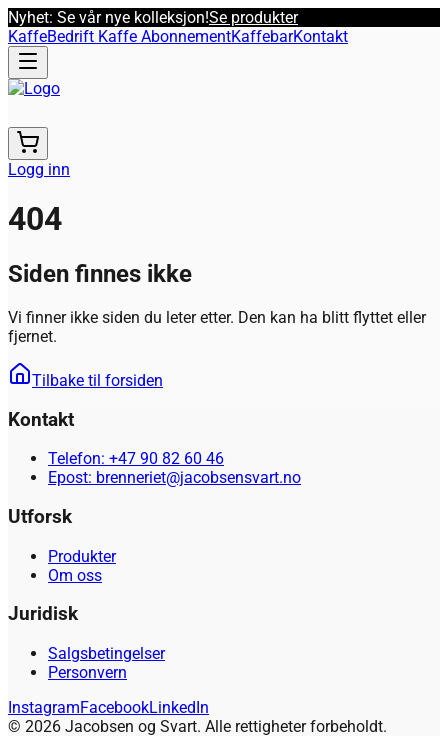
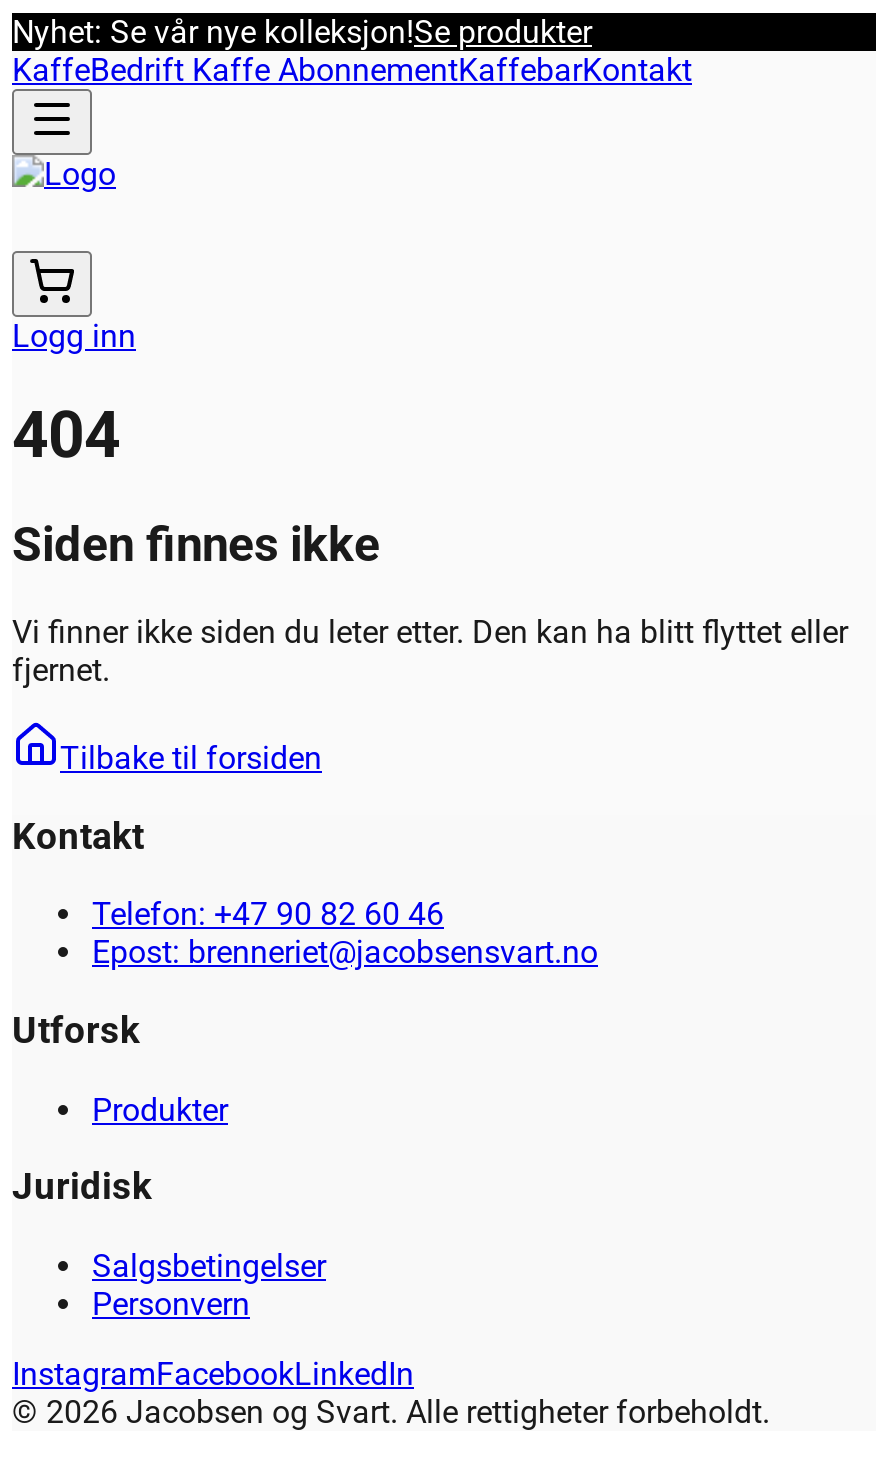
- Om oss
